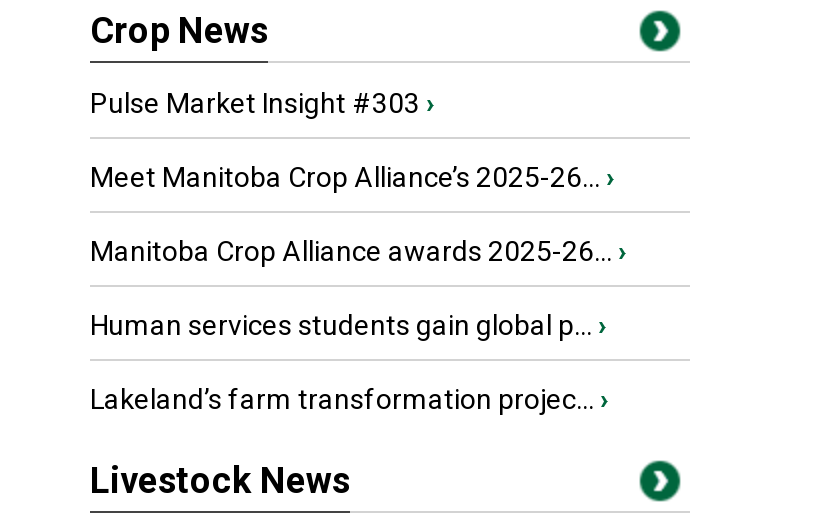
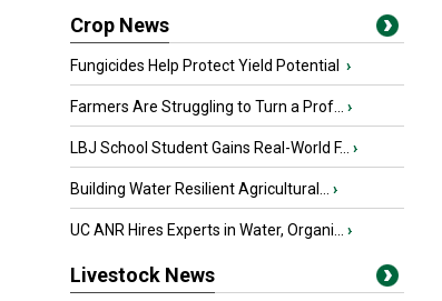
- Pulse Market Insight #303 ›
+ Fungicides Help Protect Yield Potential ›

- Meet Manitoba Crop Alliance’s 2025-26... ›
+ Farmers Are Struggling to Turn a Prof... ›

- Manitoba Crop Alliance awards 2025-26... ›
+ LBJ School Student Gains Real-World F... ›

- Human services students gain global p... ›
+ Building Water Resilient Agricultural... ›

- Lakeland’s farm transformation projec... ›
+ UC ANR Hires Experts in Water, Organi... ›
